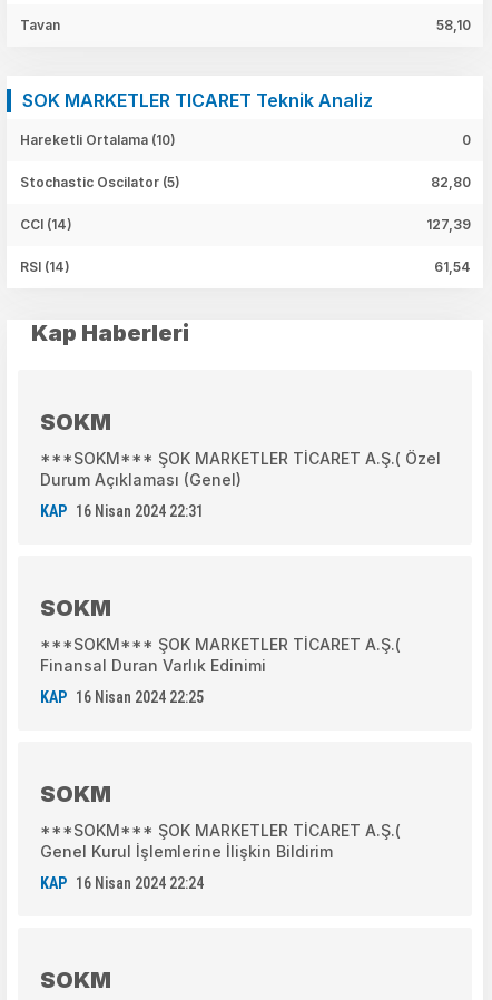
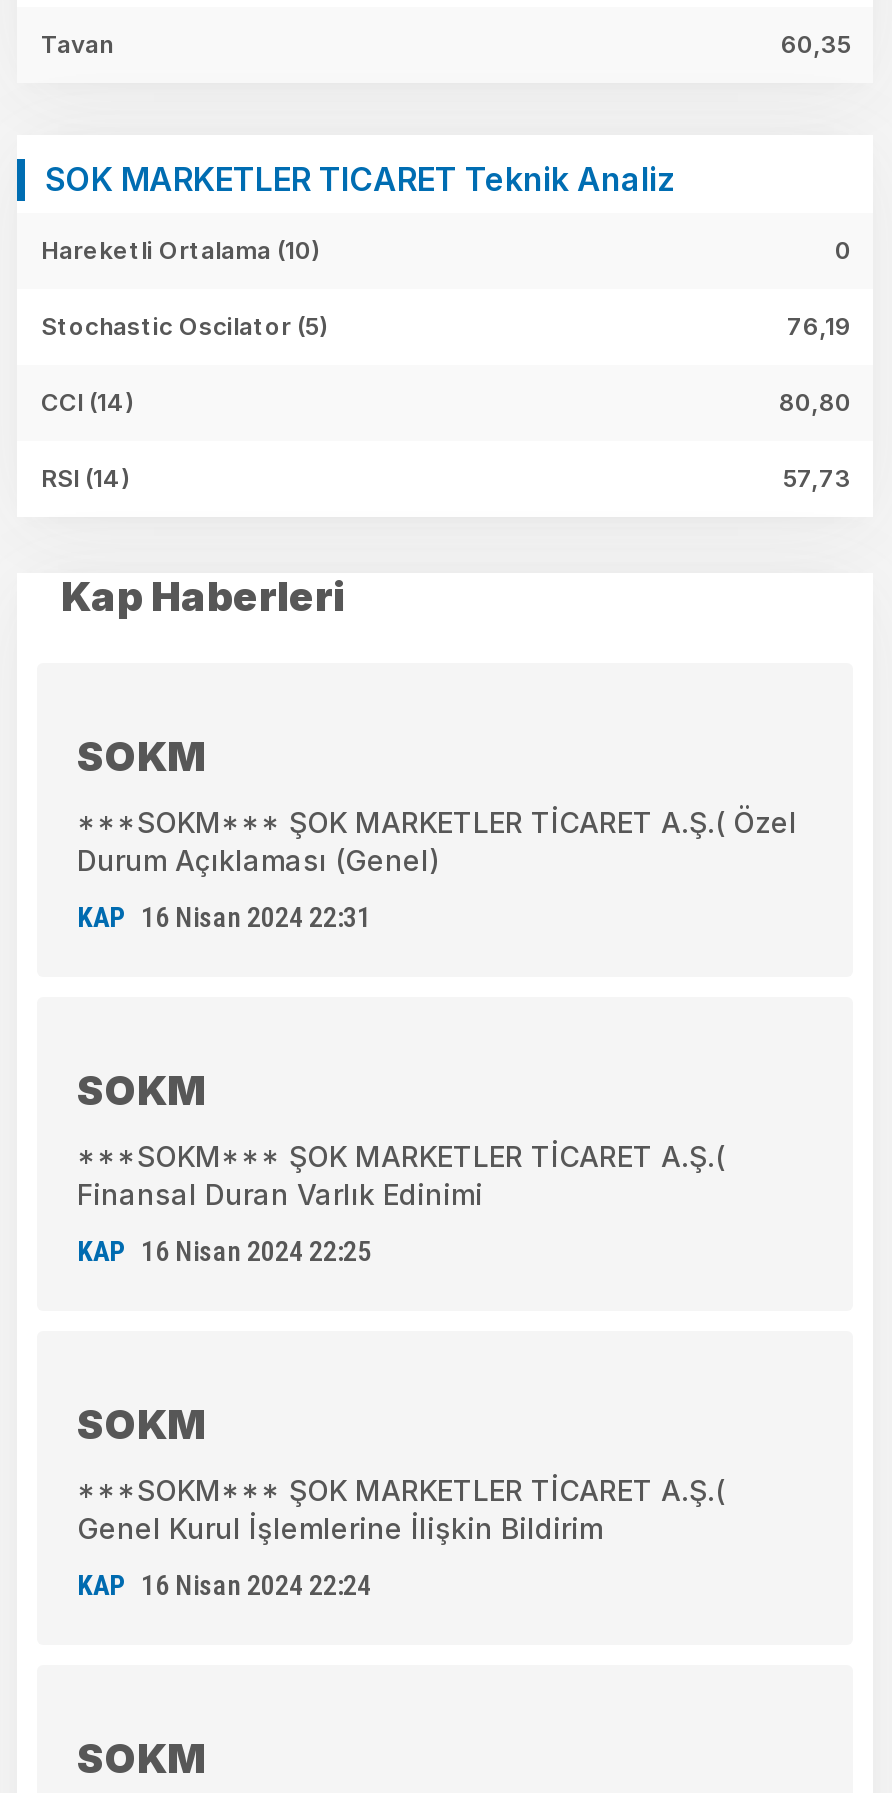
- 58,10
+ 60,35

- 82,80
+ 76,19

- 127,39
+ 80,80

- 61,54
+ 57,73
